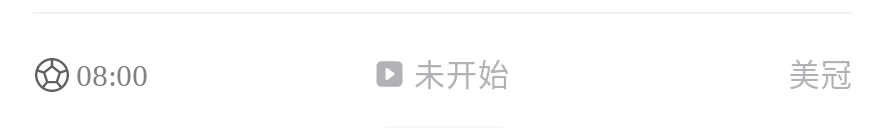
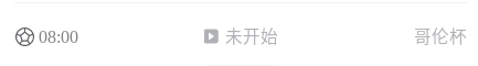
- 美冠
+ 哥伦杯
